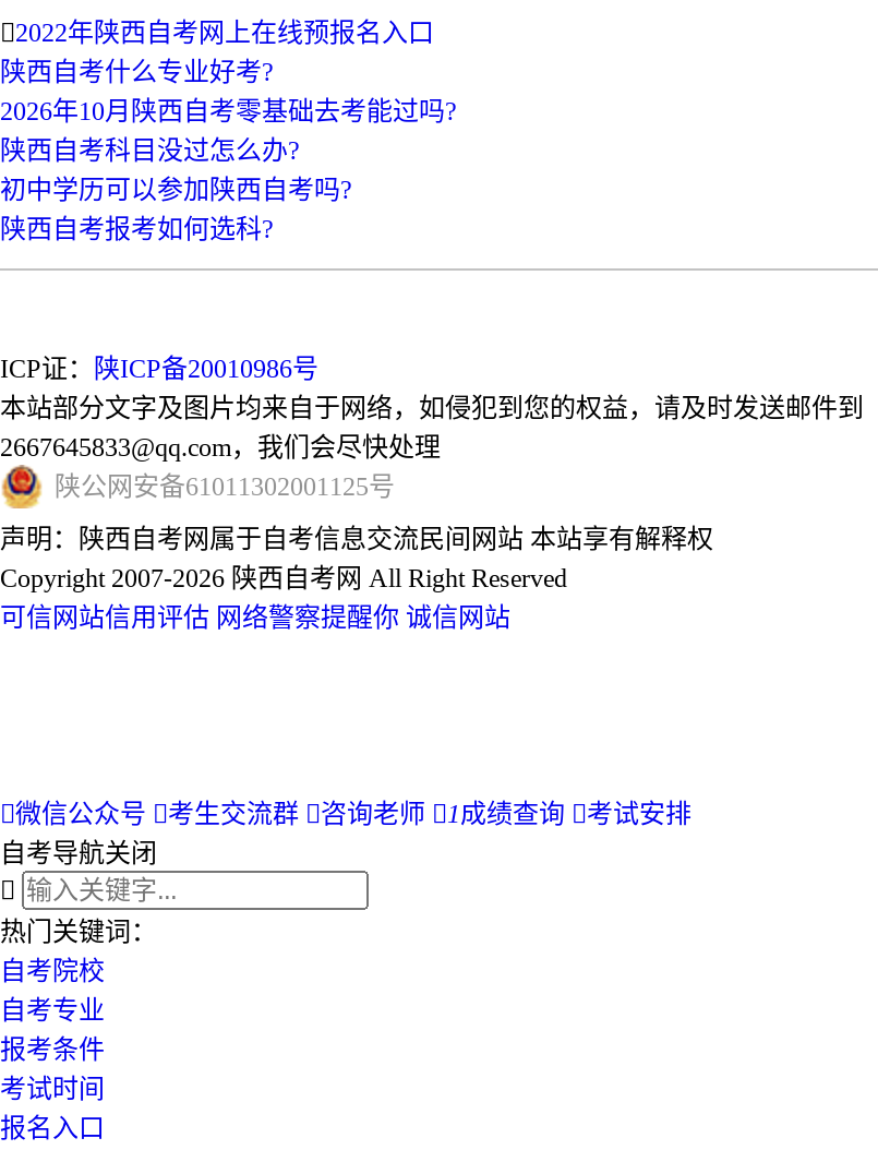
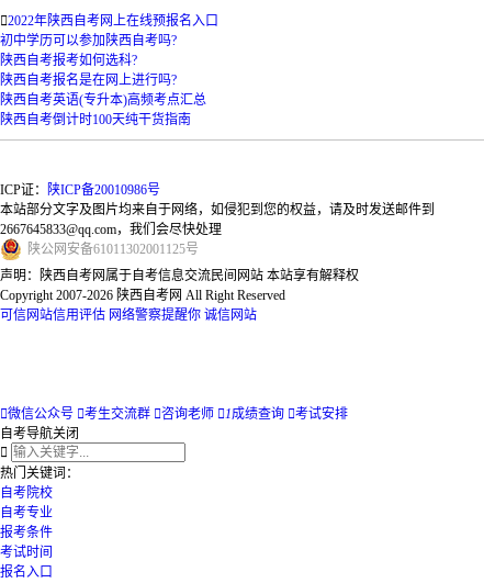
- 陕西自考什么专业好考?
- 2026年10月陕西自考零基础去考能过吗?
- 陕西自考科目没过怎么办?

moved up: 初中学历可以参加陕西自考吗? | 陕西自考报考如何选科?

+ 陕西自考报名是在网上进行吗?
+ 陕西自考英语(专升本)高频考点汇总
+ 陕西自考倒计时100天纯干货指南
